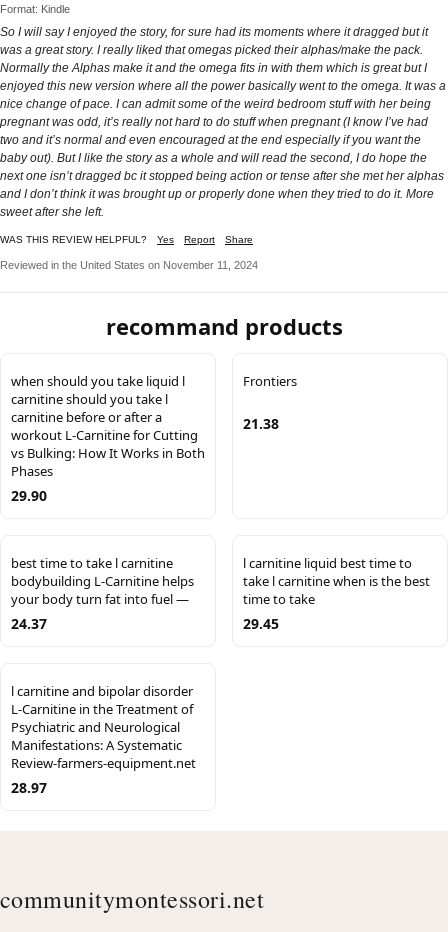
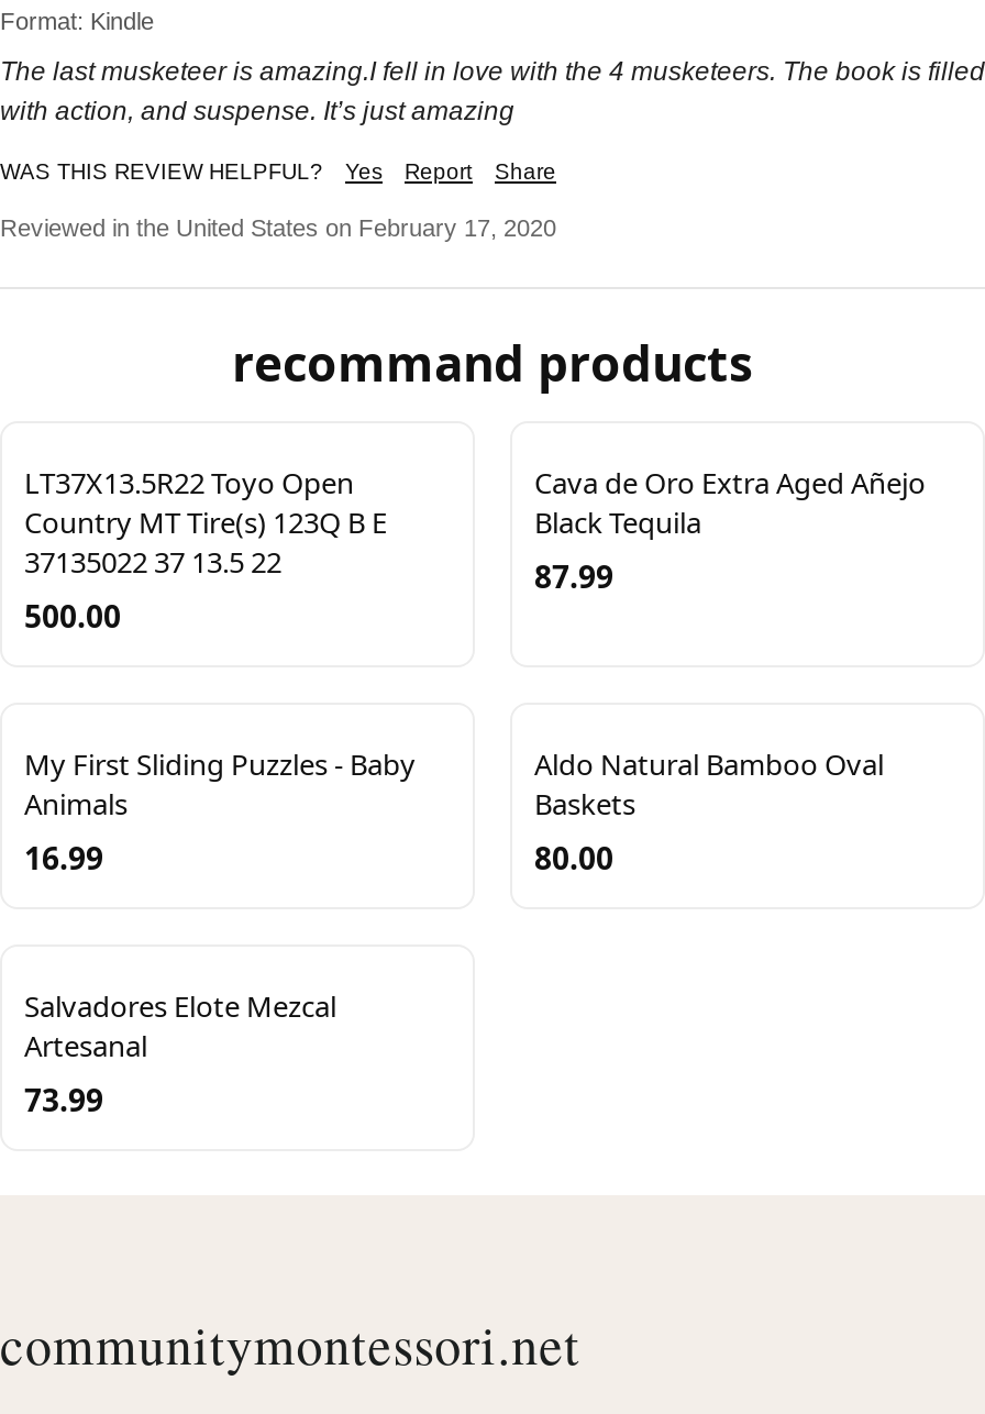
- So I will say I enjoyed the story, for sure had its moments where it dragged but it
- was a great story. I really liked that omegas picked their alphas/make the pack.
- Normally the Alphas make it and the omega fits in with them which is great but I
- enjoyed this new version where all the power basically went to the omega. It was a
- nice change of pace. I can admit some of the weird bedroom stuff with her being
- pregnant was odd, it’s really not hard to do stuff when pregnant (I know I’ve had
- two and it’s normal and even encouraged at the end especially if you want the
- baby out). But I like the story as a whole and will read the second, I do hope the
- next one isn’t dragged bc it stopped being action or tense after she met her alphas
- and I don’t think it was brought up or properly done when they tried to do it. More
- sweet after she left.
+ The last musketeer is amazing.I fell in love with the 4 musketeers. The book is filled
+ with action, and suspense. It’s just amazing

- Reviewed in the United States on November 11, 2024
+ Reviewed in the United States on February 17, 2020

- when should you take liquid l
- carnitine should you take l
- carnitine before or after a
- workout L-Carnitine for Cutting
- vs Bulking: How It Works in Both
- Phases
- 29.90
+ LT37X13.5R22 Toyo Open
+ Country MT Tire(s) 123Q B E
+ 37135022 37 13.5 22
+ 500.00

- Frontiers
- 21.38
+ Cava de Oro Extra Aged Añejo
+ Black Tequila
+ 87.99

- best time to take l carnitine
- bodybuilding L-Carnitine helps
- your body turn fat into fuel —
- 24.37
+ My First Sliding Puzzles - Baby
+ Animals
+ 16.99

- l carnitine liquid best time to
- take l carnitine when is the best
- time to take
- 29.45
+ Aldo Natural Bamboo Oval
+ Baskets
+ 80.00

- l carnitine and bipolar disorder
- L-Carnitine in the Treatment of
- Psychiatric and Neurological
- Manifestations: A Systematic
- Review-farmers-equipment.net
- 28.97
+ Salvadores Elote Mezcal
+ Artesanal
+ 73.99
